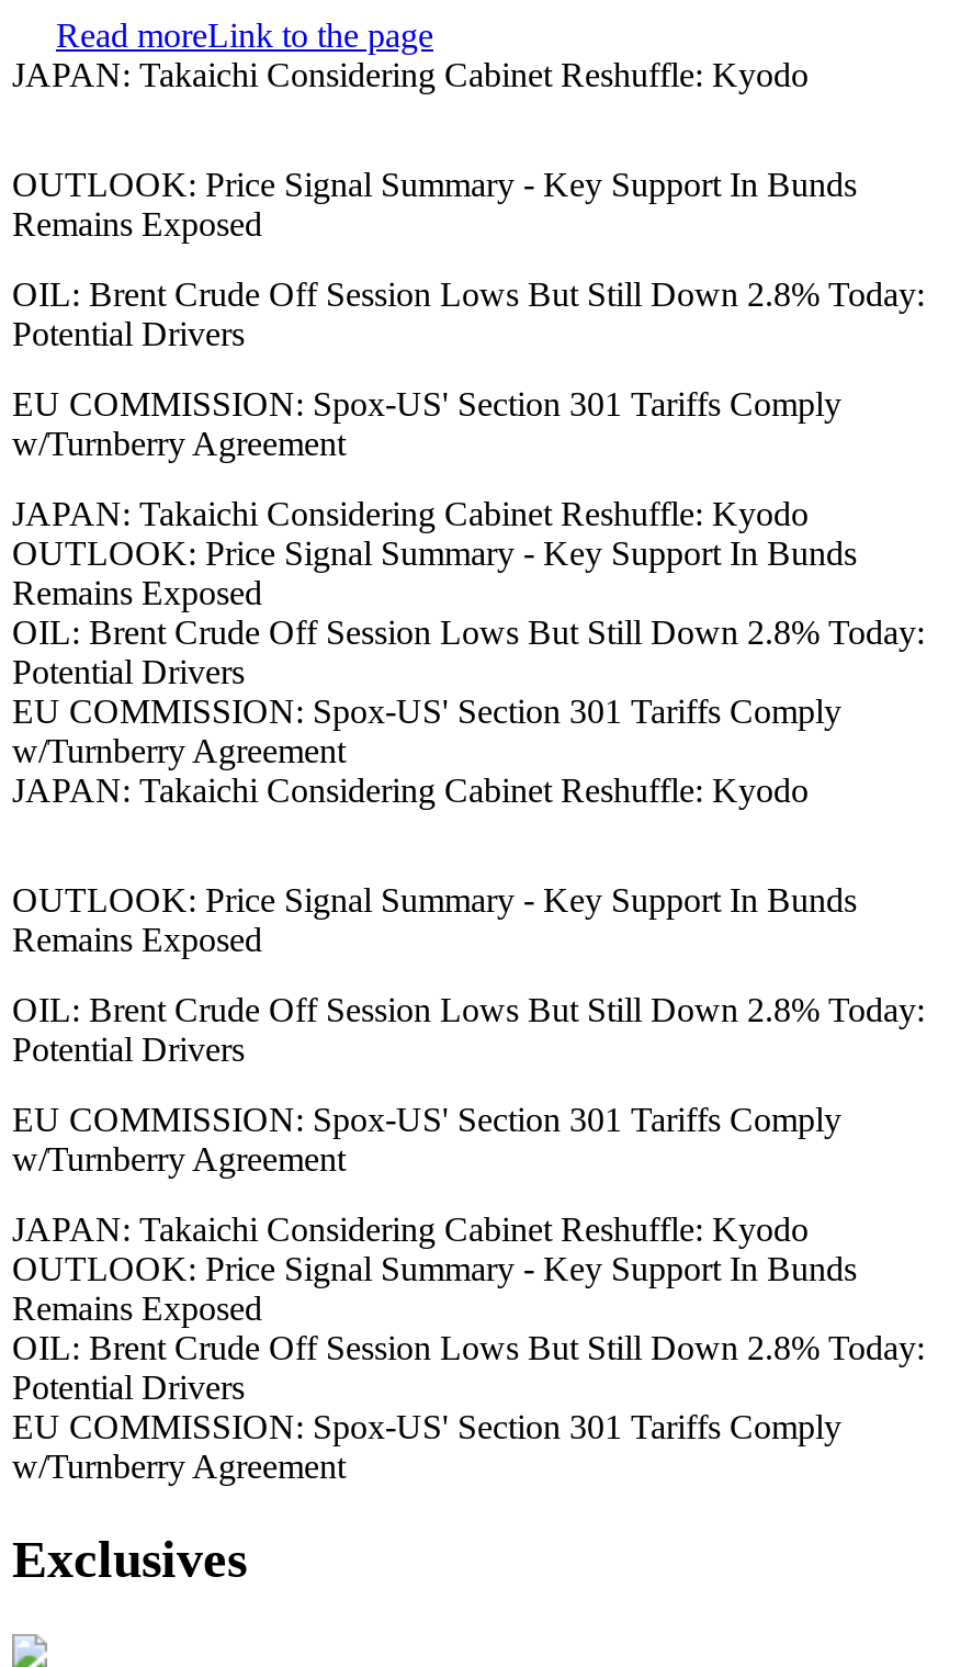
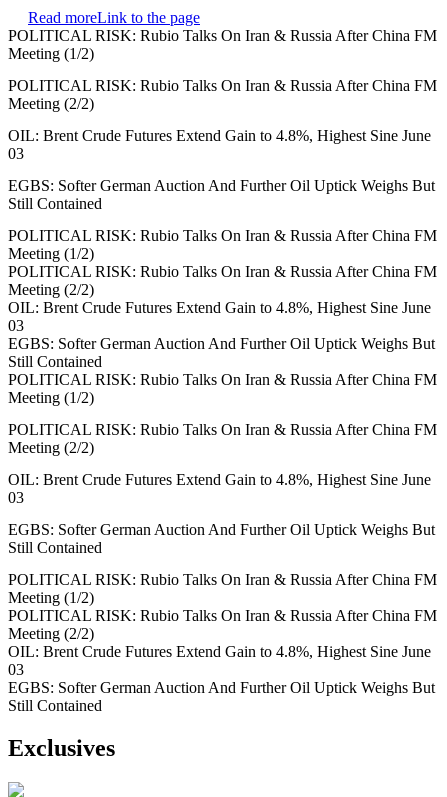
- JAPAN: Takaichi Considering Cabinet Reshuffle: Kyodo
+ POLITICAL RISK: Rubio Talks On Iran & Russia After China FM
+ Meeting (1/2)

- OUTLOOK: Price Signal Summary - Key Support In Bunds
- Remains Exposed
+ POLITICAL RISK: Rubio Talks On Iran & Russia After China FM
+ Meeting (2/2)

- OIL: Brent Crude Off Session Lows But Still Down 2.8% Today:
- Potential Drivers
+ OIL: Brent Crude Futures Extend Gain to 4.8%, Highest Sine June
+ 03

- EU COMMISSION: Spox-US' Section 301 Tariffs Comply
- w/Turnberry Agreement
+ EGBS: Softer German Auction And Further Oil Uptick Weighs But
+ Still Contained

- JAPAN: Takaichi Considering Cabinet Reshuffle: Kyodo
- OUTLOOK: Price Signal Summary - Key Support In Bunds
- Remains Exposed
- OIL: Brent Crude Off Session Lows But Still Down 2.8% Today:
- Potential Drivers
- EU COMMISSION: Spox-US' Section 301 Tariffs Comply
- w/Turnberry Agreement
- JAPAN: Takaichi Considering Cabinet Reshuffle: Kyodo
+ POLITICAL RISK: Rubio Talks On Iran & Russia After China FM
+ Meeting (1/2)
+ POLITICAL RISK: Rubio Talks On Iran & Russia After China FM
+ Meeting (2/2)
+ OIL: Brent Crude Futures Extend Gain to 4.8%, Highest Sine June
+ 03
+ EGBS: Softer German Auction And Further Oil Uptick Weighs But
+ Still Contained
+ POLITICAL RISK: Rubio Talks On Iran & Russia After China FM
+ Meeting (1/2)

- OUTLOOK: Price Signal Summary - Key Support In Bunds
- Remains Exposed
+ POLITICAL RISK: Rubio Talks On Iran & Russia After China FM
+ Meeting (2/2)

- OIL: Brent Crude Off Session Lows But Still Down 2.8% Today:
- Potential Drivers
+ OIL: Brent Crude Futures Extend Gain to 4.8%, Highest Sine June
+ 03

- EU COMMISSION: Spox-US' Section 301 Tariffs Comply
- w/Turnberry Agreement
+ EGBS: Softer German Auction And Further Oil Uptick Weighs But
+ Still Contained

- JAPAN: Takaichi Considering Cabinet Reshuffle: Kyodo
- OUTLOOK: Price Signal Summary - Key Support In Bunds
- Remains Exposed
- OIL: Brent Crude Off Session Lows But Still Down 2.8% Today:
- Potential Drivers
- EU COMMISSION: Spox-US' Section 301 Tariffs Comply
- w/Turnberry Agreement
+ POLITICAL RISK: Rubio Talks On Iran & Russia After China FM
+ Meeting (1/2)
+ POLITICAL RISK: Rubio Talks On Iran & Russia After China FM
+ Meeting (2/2)
+ OIL: Brent Crude Futures Extend Gain to 4.8%, Highest Sine June
+ 03
+ EGBS: Softer German Auction And Further Oil Uptick Weighs But
+ Still Contained
